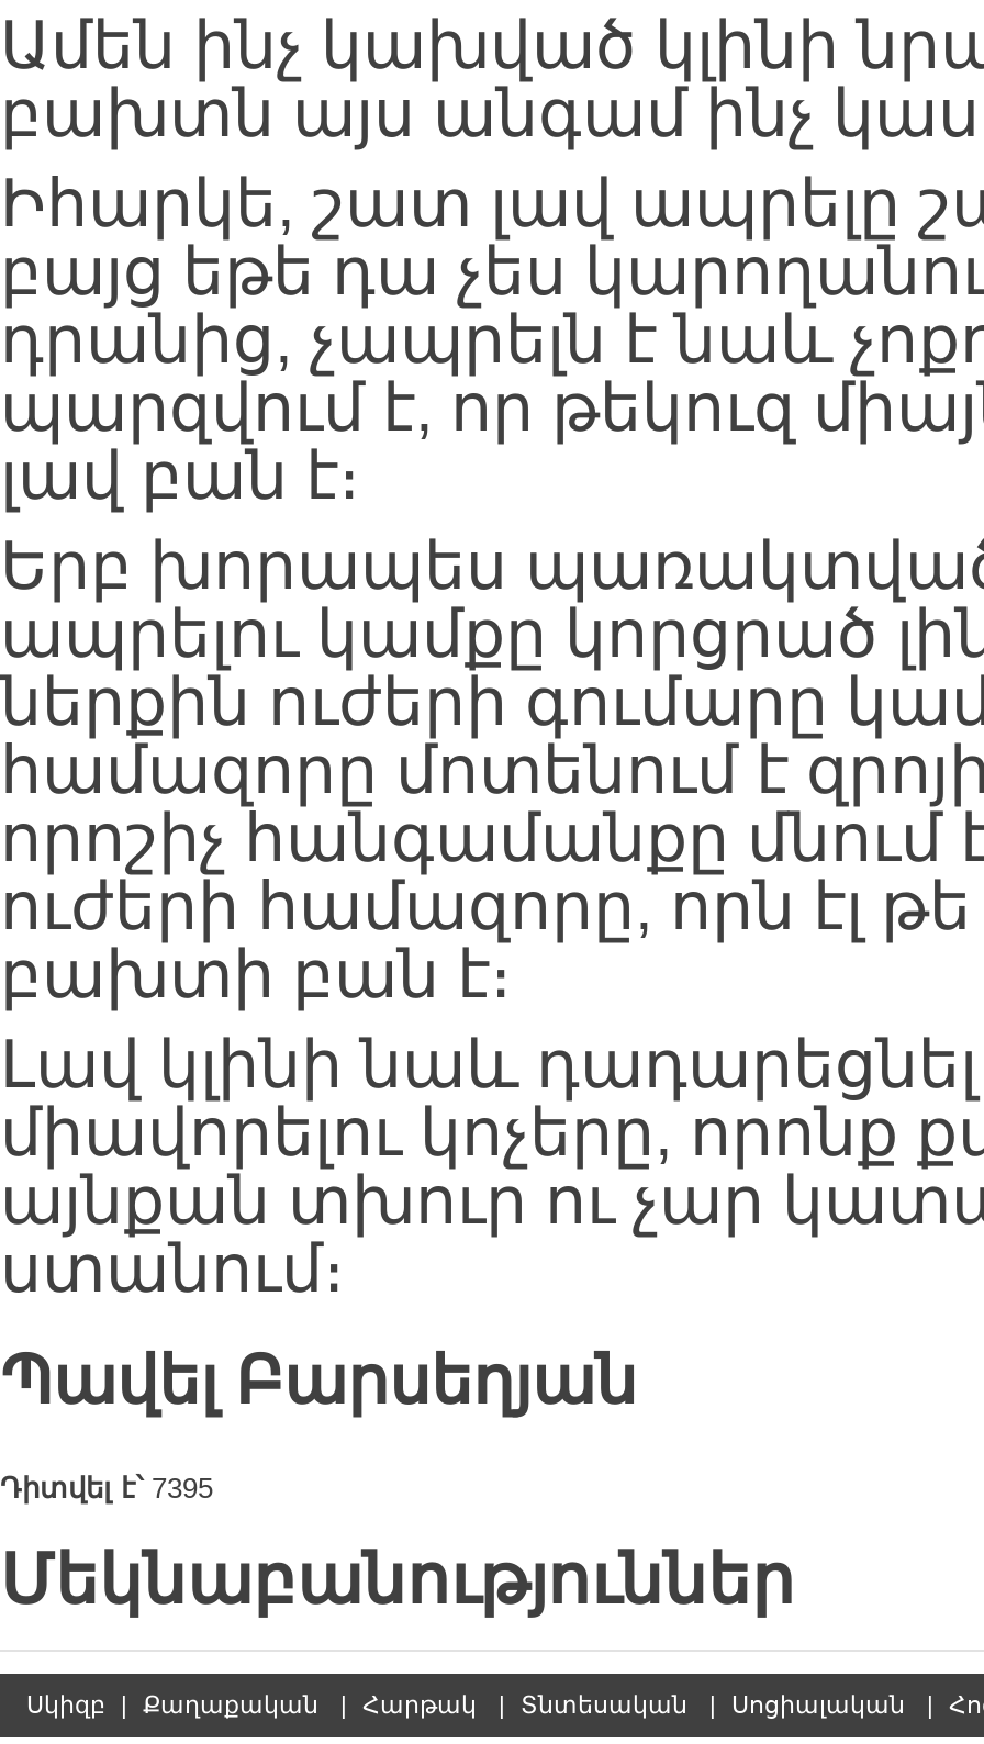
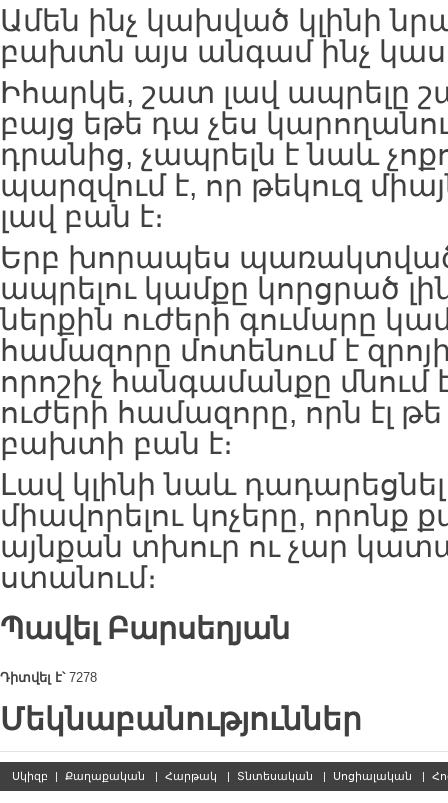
- Դիտվել է՝ 7395
+ Դիտվել է՝ 7278
